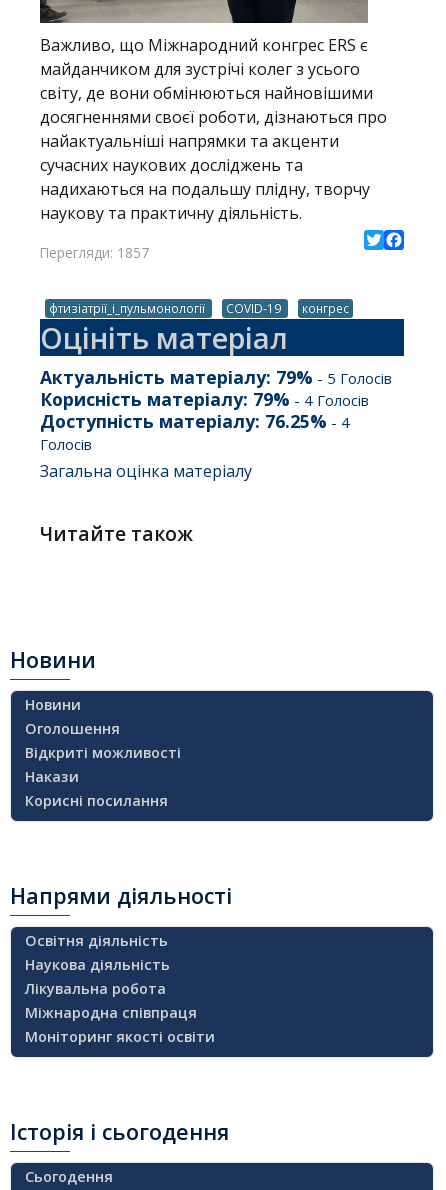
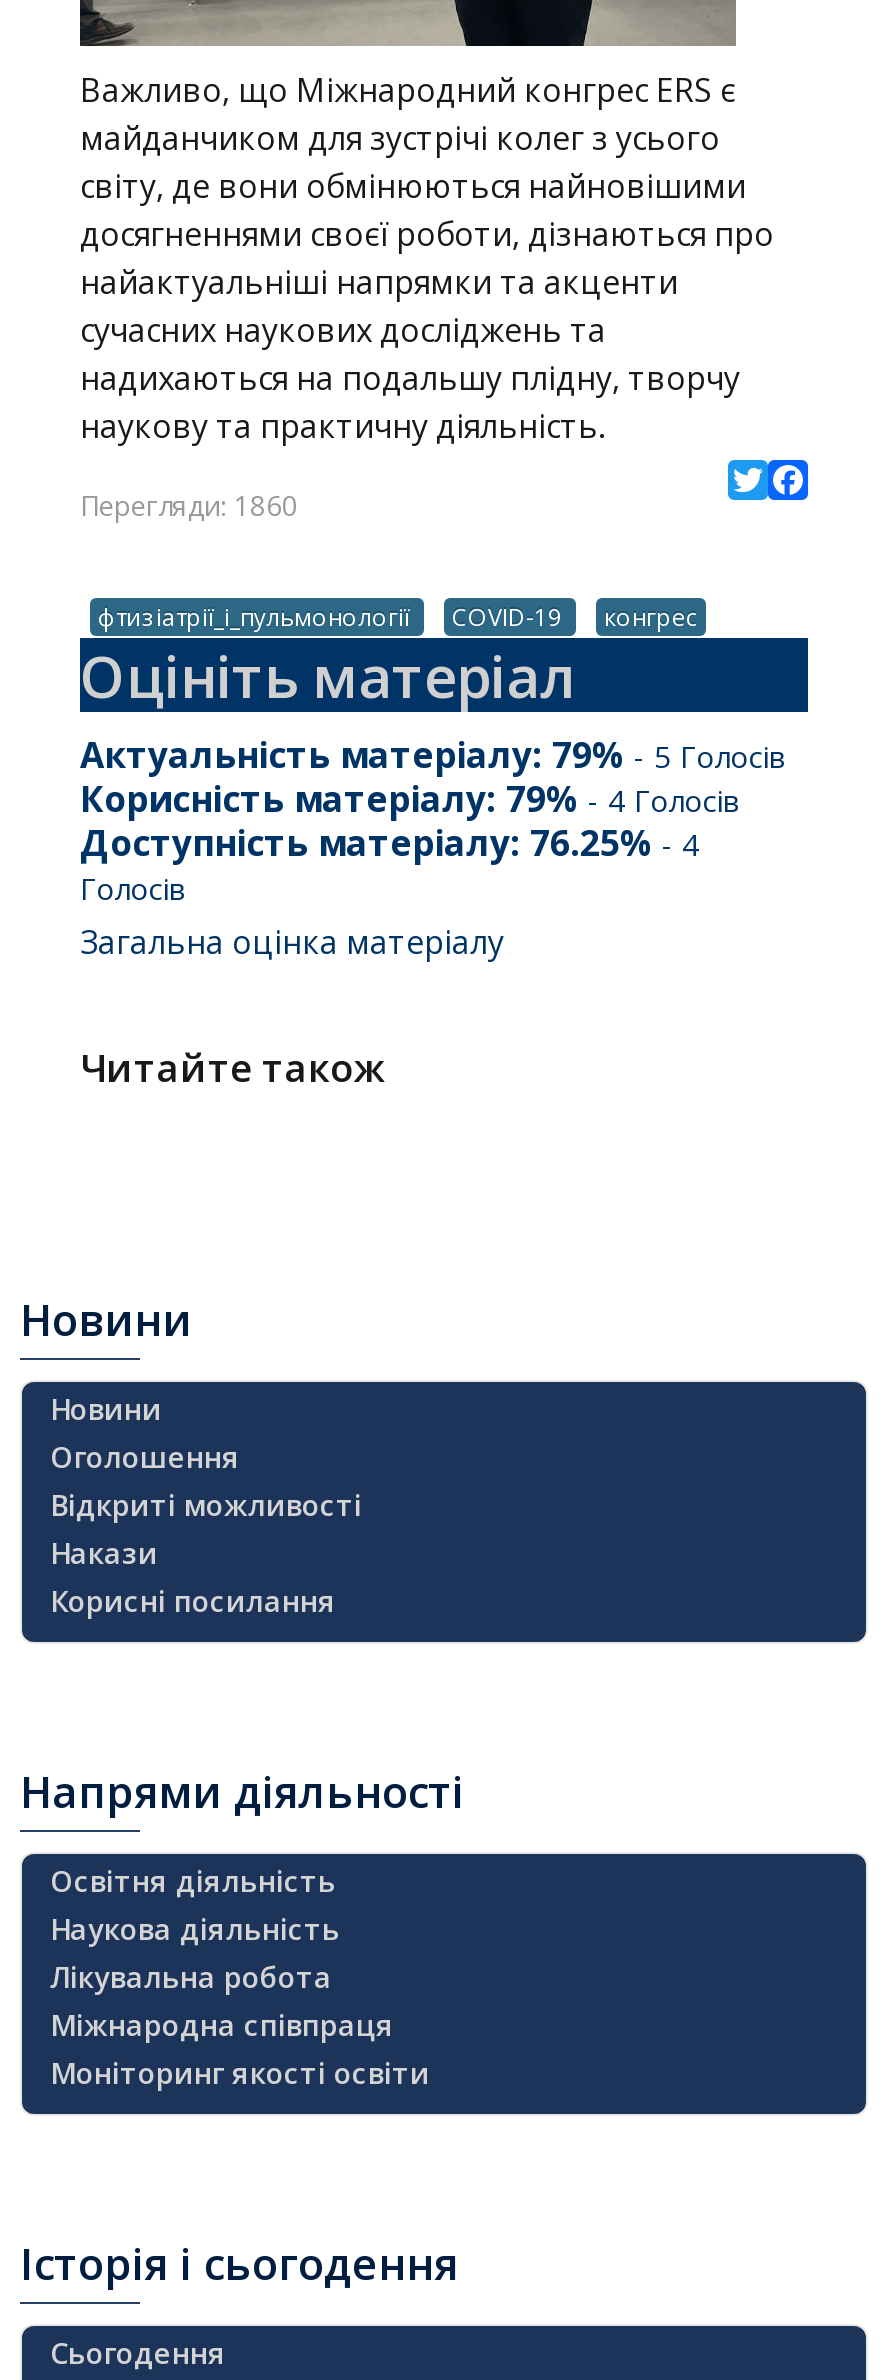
- Перегляди: 1857
+ Перегляди: 1860
